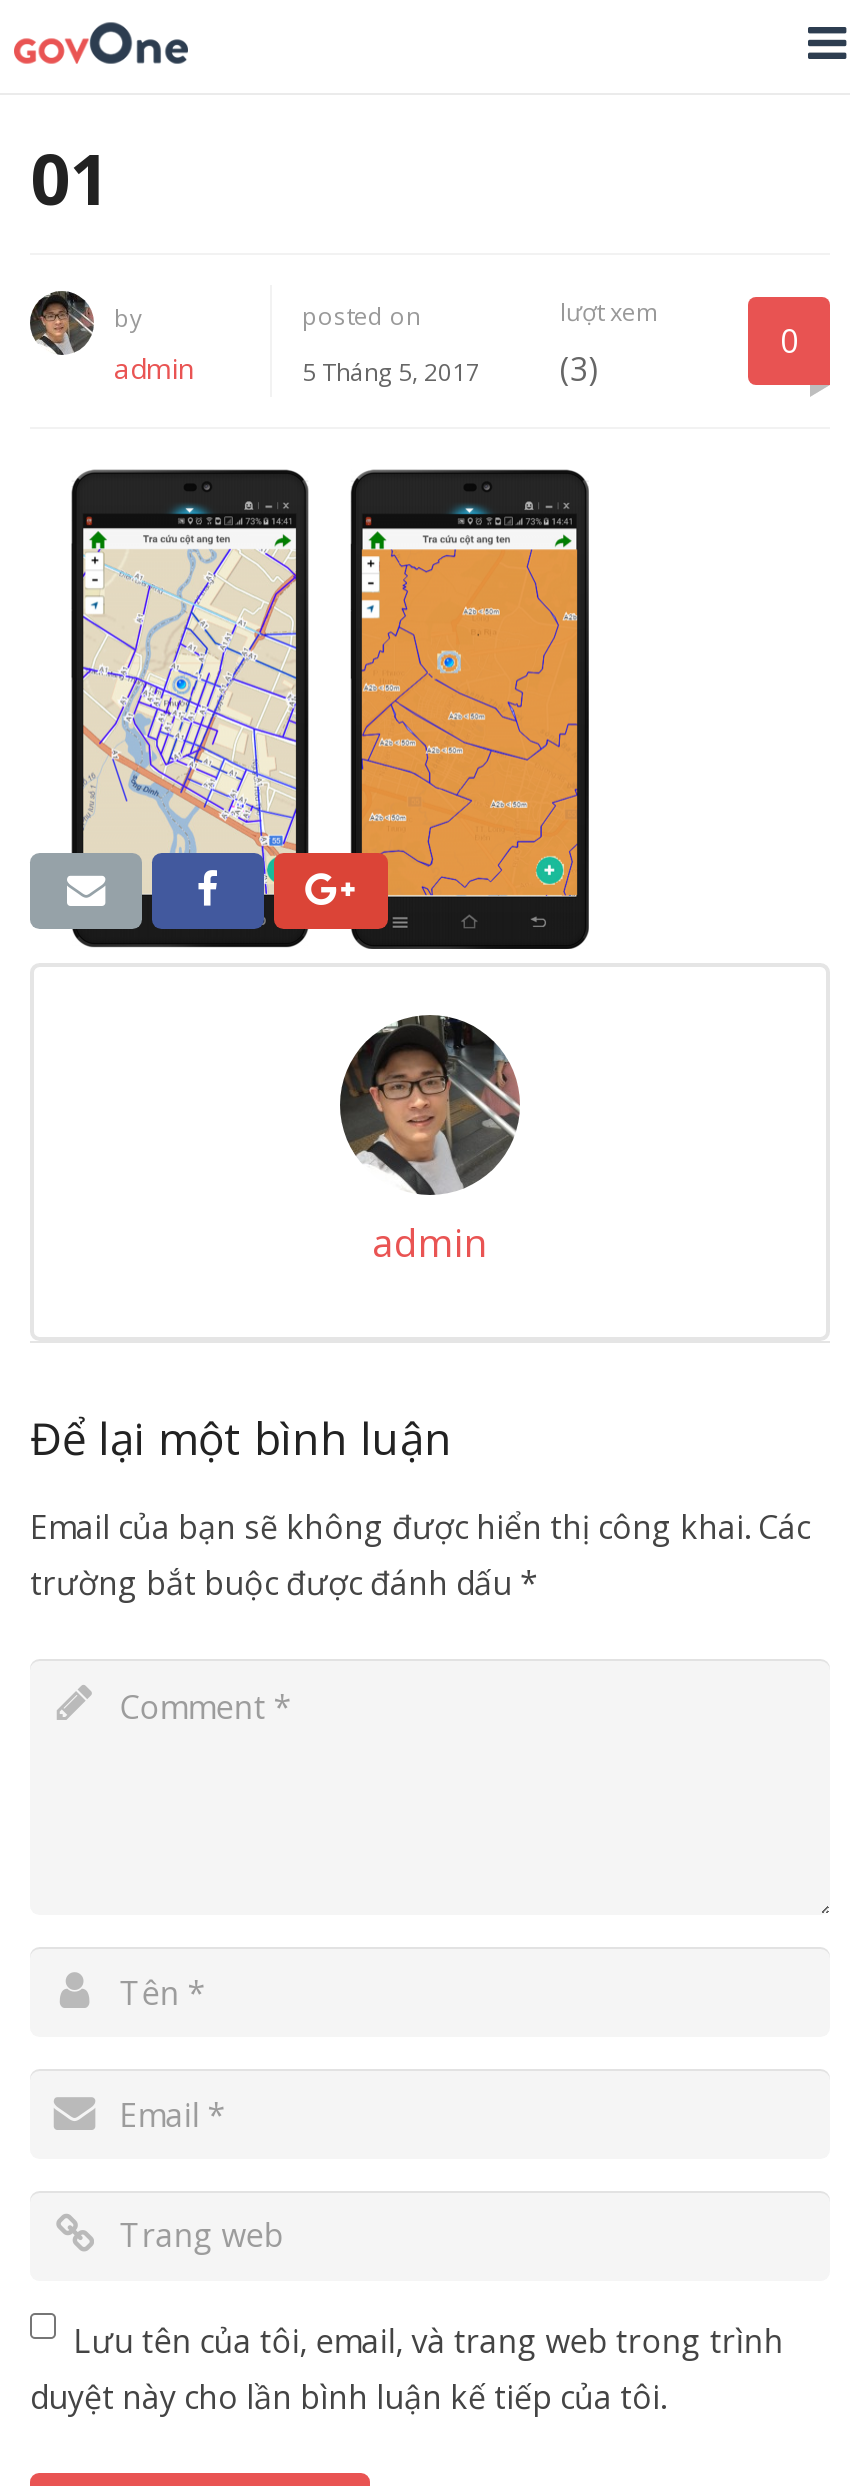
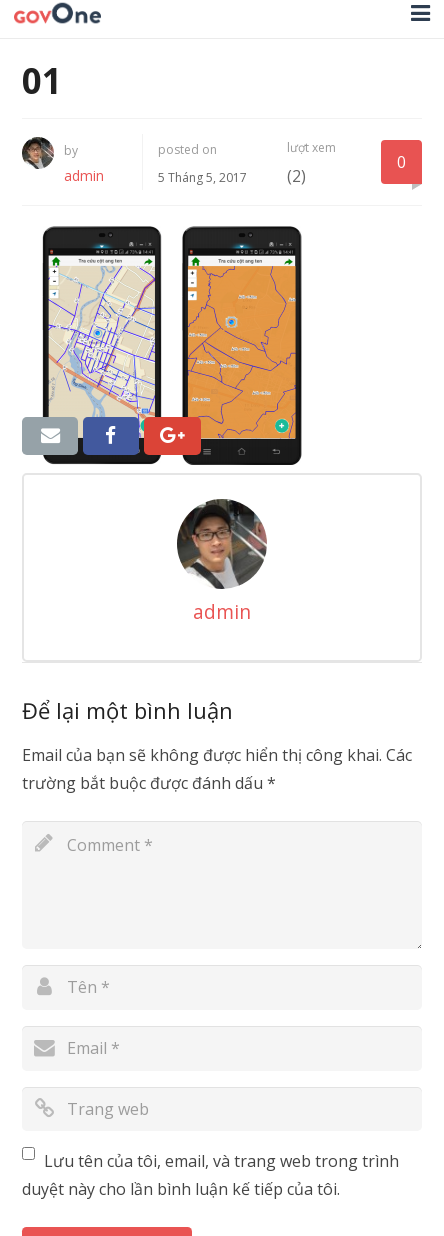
- (3)
+ (2)
